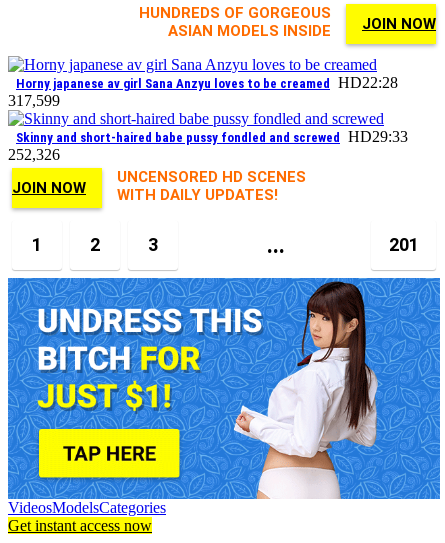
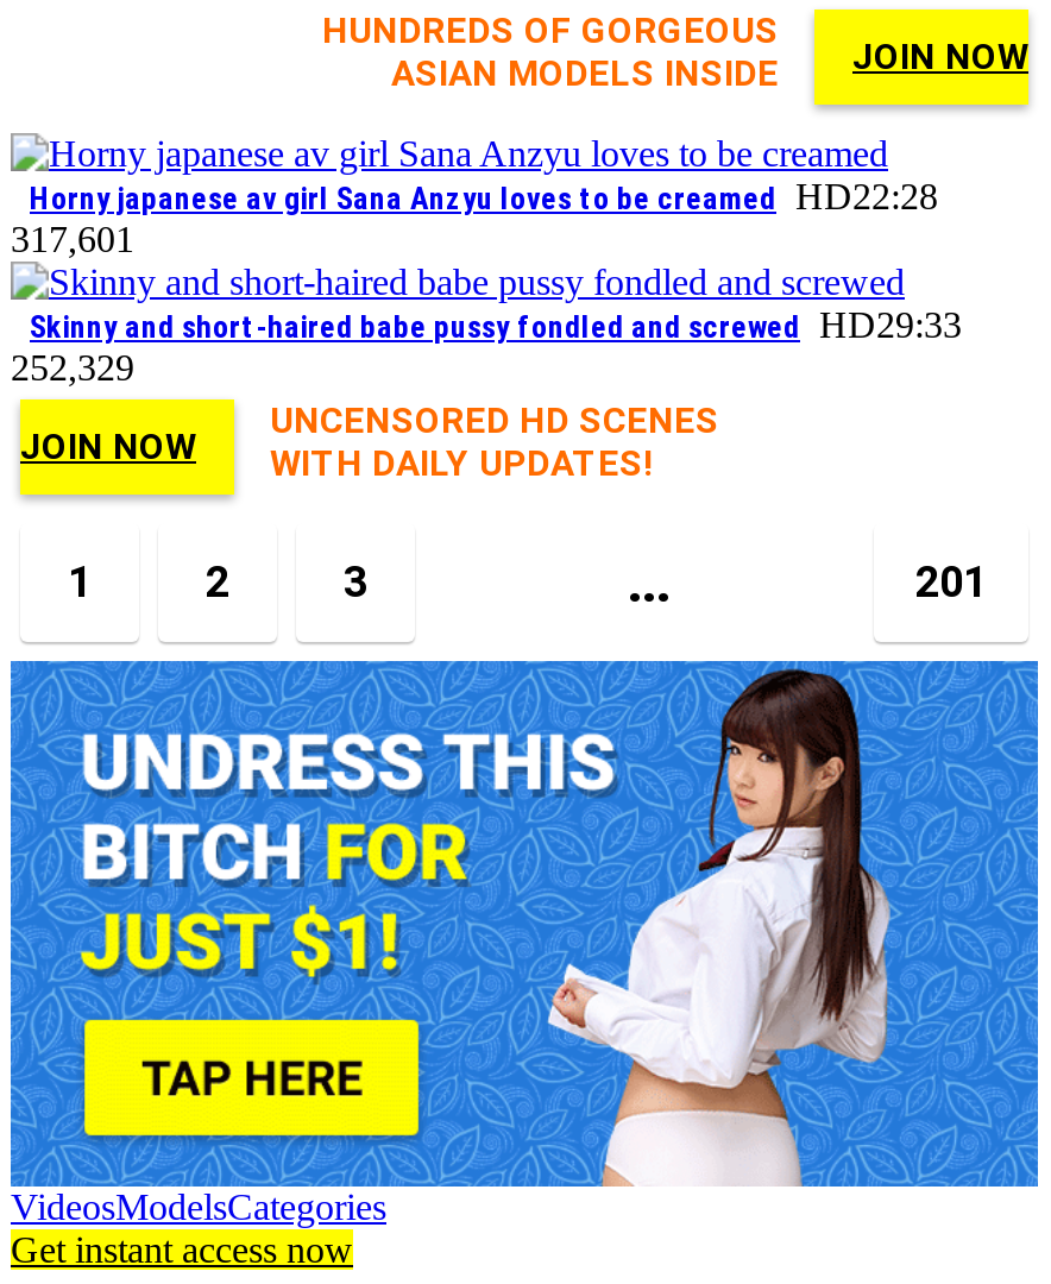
- 317,599
+ 317,601

- 252,326
+ 252,329
